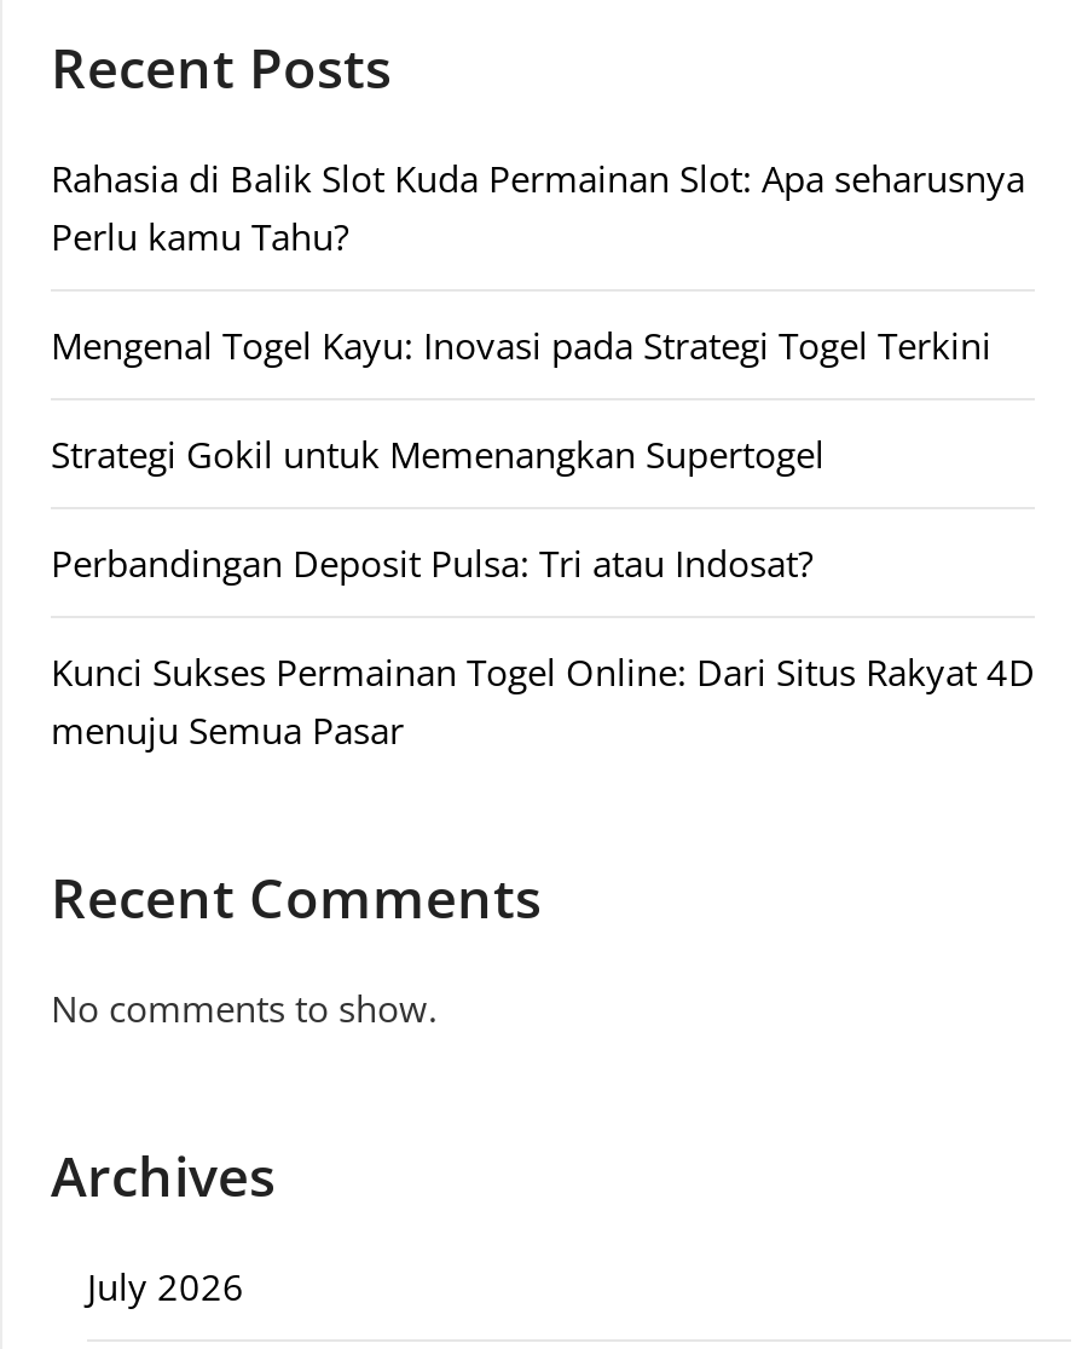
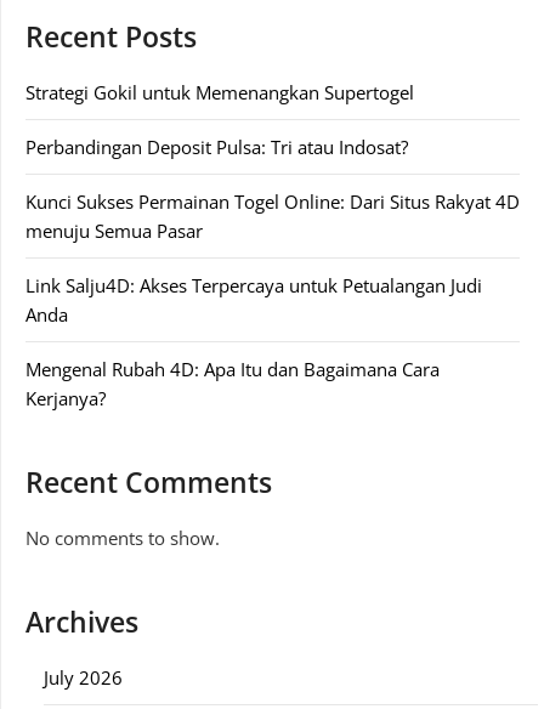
- Rahasia di Balik Slot Kuda Permainan Slot: Apa seharusnya
- Perlu kamu Tahu?
- Mengenal Togel Kayu: Inovasi pada Strategi Togel Terkini

moved up: Strategi Gokil untuk Memenangkan Supertogel | Perbandingan Deposit Pulsa: Tri atau Indosat? | Kunci Sukses Permainan Togel Online: Dari Situs Rakyat 4D | menuju Semua Pasar

+ Link Salju4D: Akses Terpercaya untuk Petualangan Judi
+ Anda
+ Mengenal Rubah 4D: Apa Itu dan Bagaimana Cara
+ Kerjanya?
